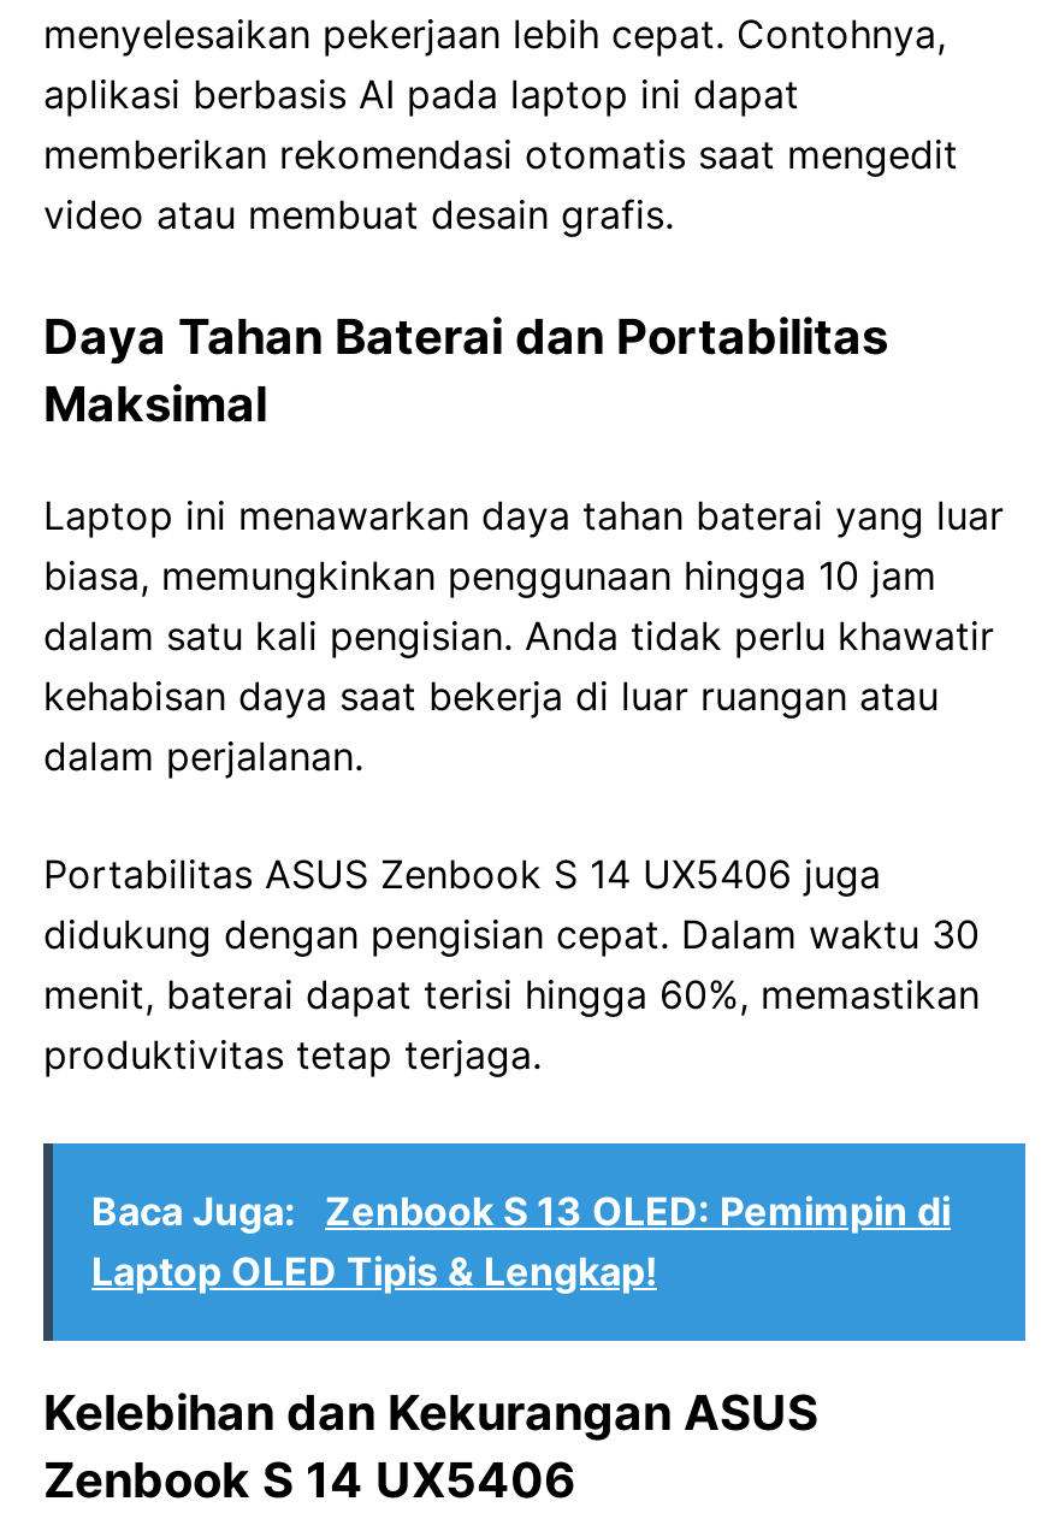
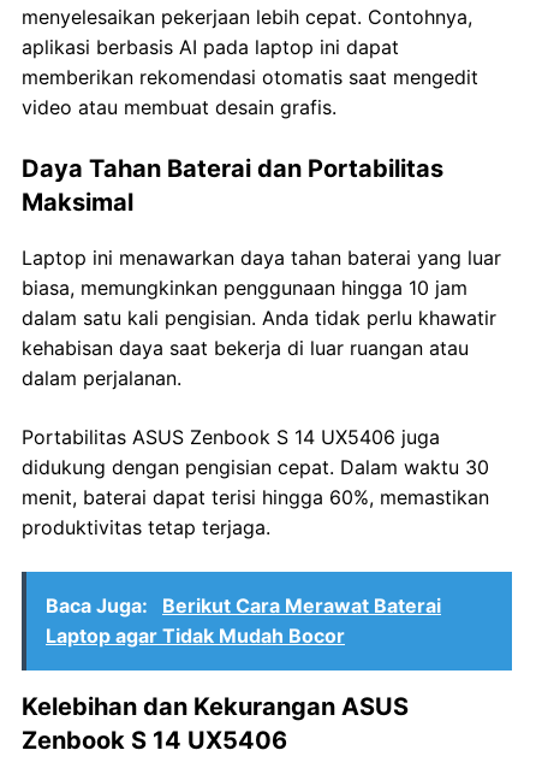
- Baca Juga: Zenbook S 13 OLED: Pemimpin di
- Laptop OLED Tipis & Lengkap!
+ Baca Juga: Berikut Cara Merawat Baterai
+ Laptop agar Tidak Mudah Bocor
